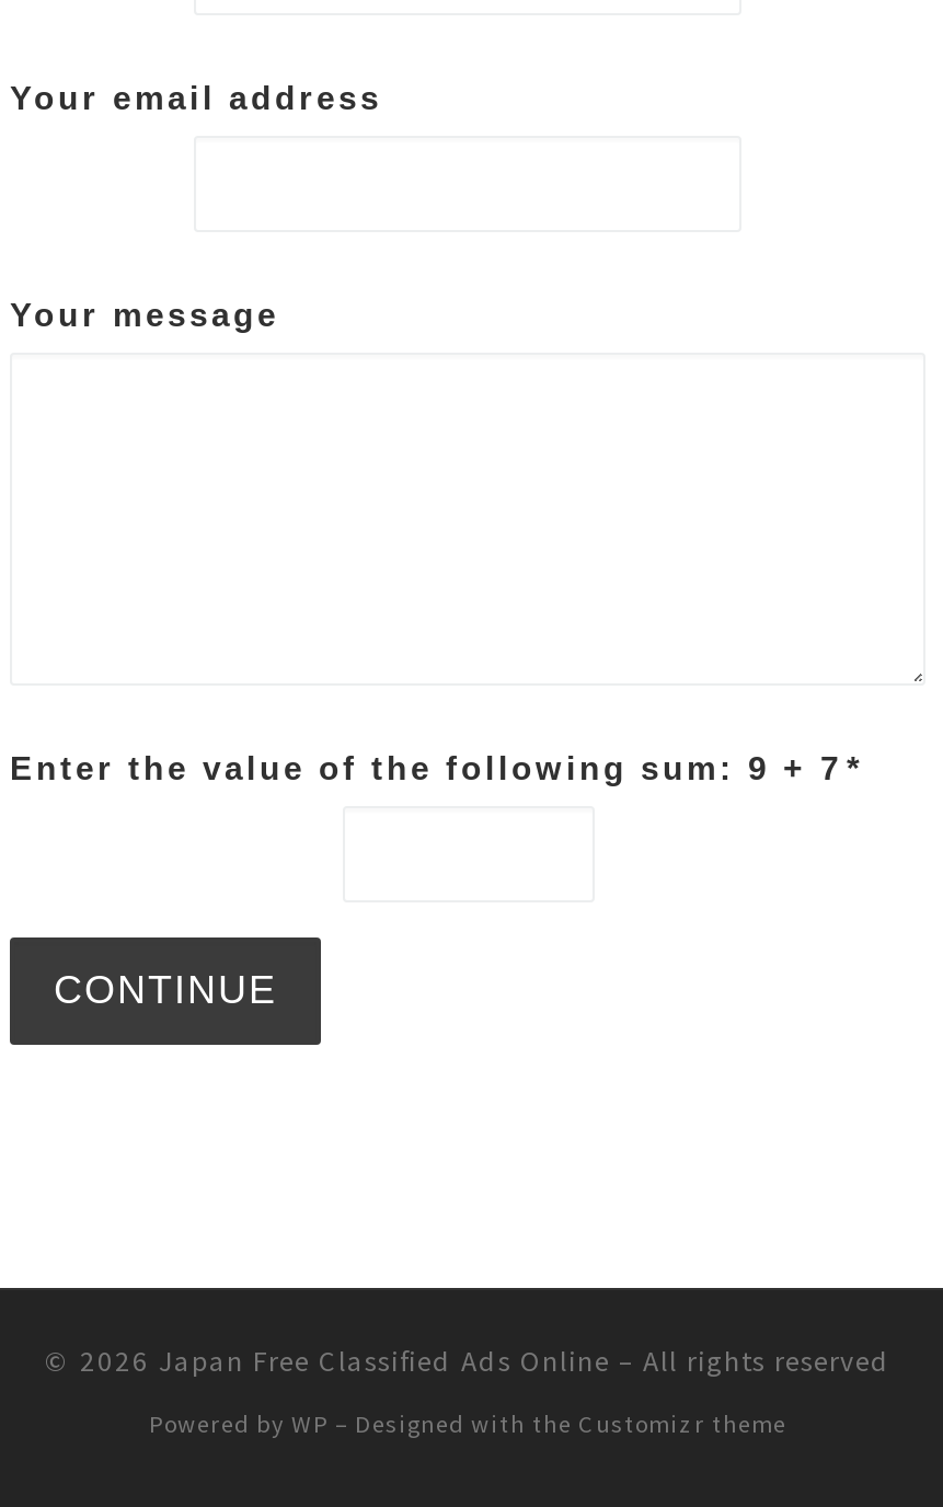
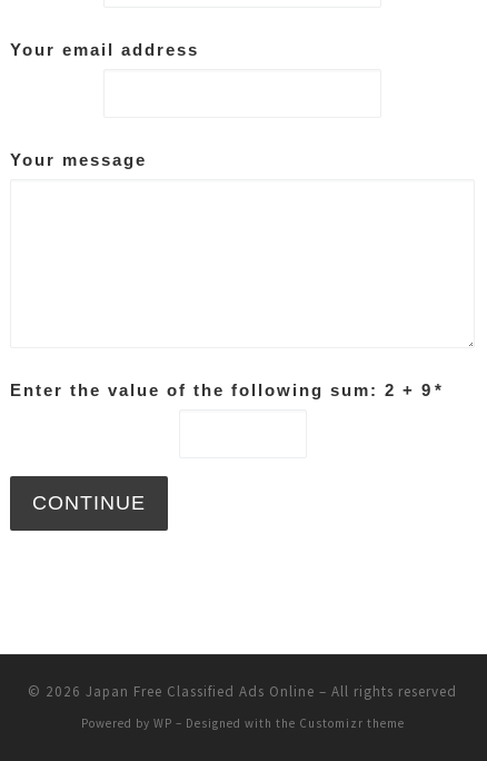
- Enter the value of the following sum: 9 + 7 *
+ Enter the value of the following sum: 2 + 9 *
